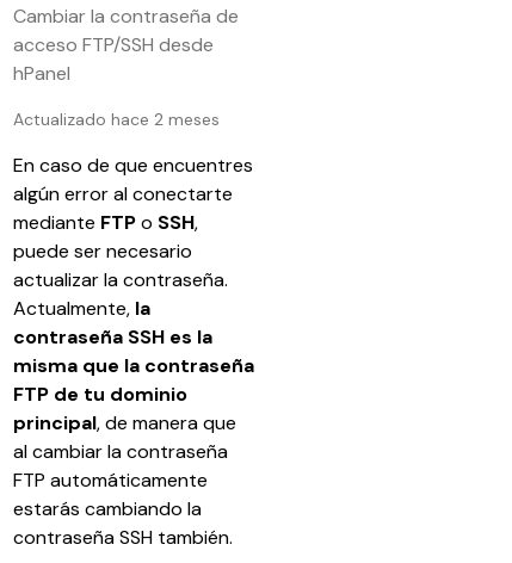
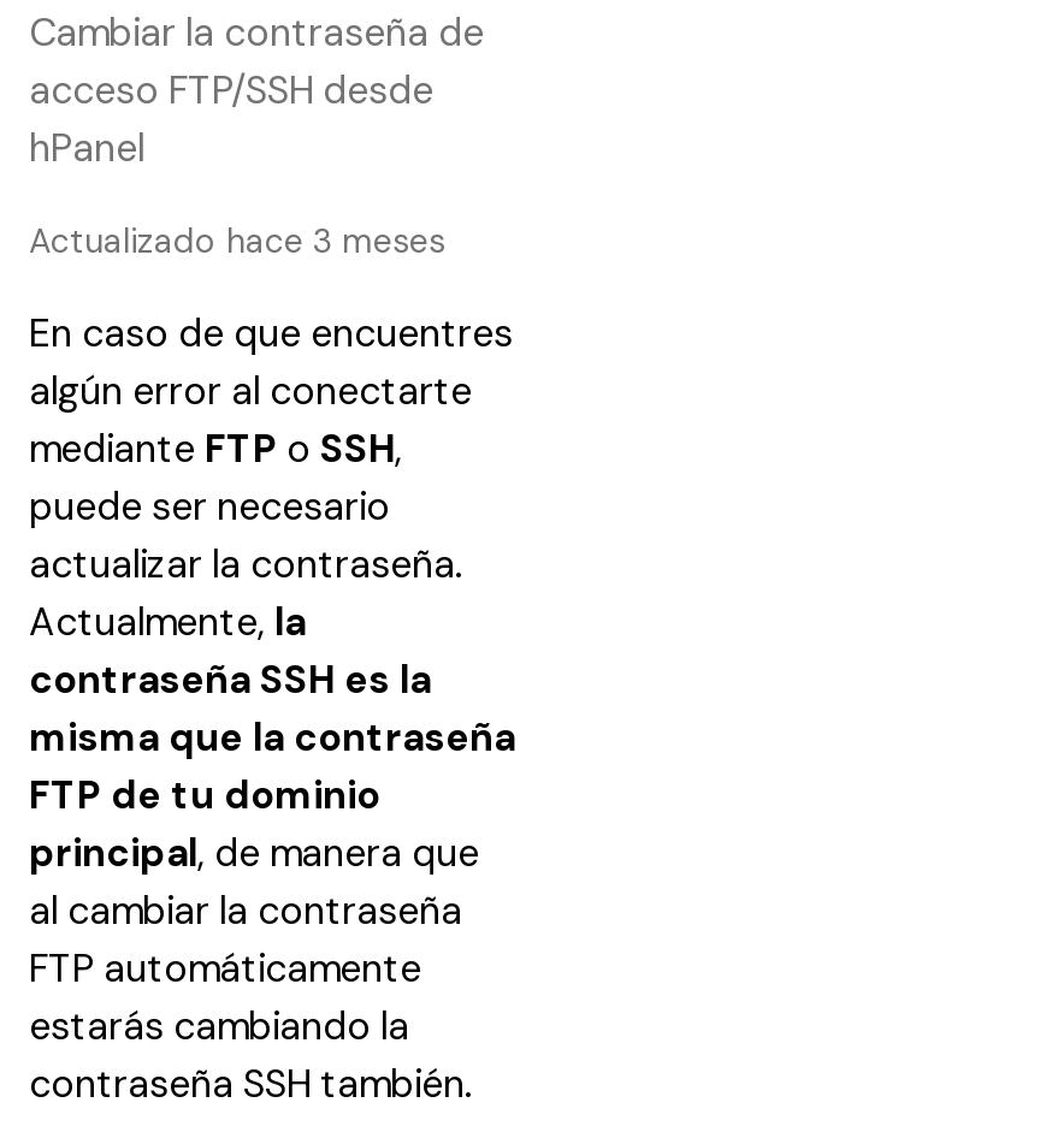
- Actualizado hace 2 meses
+ Actualizado hace 3 meses
